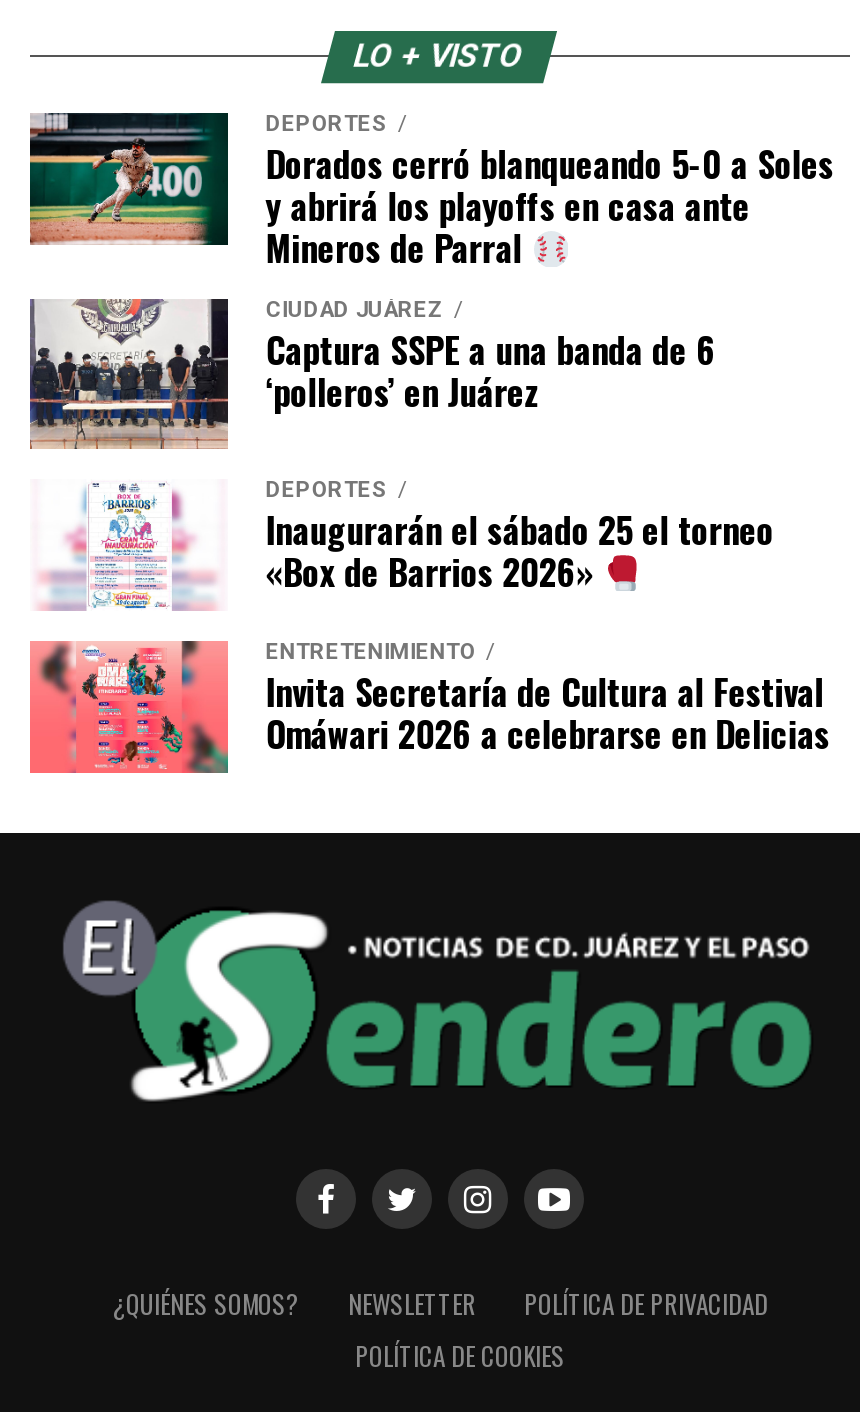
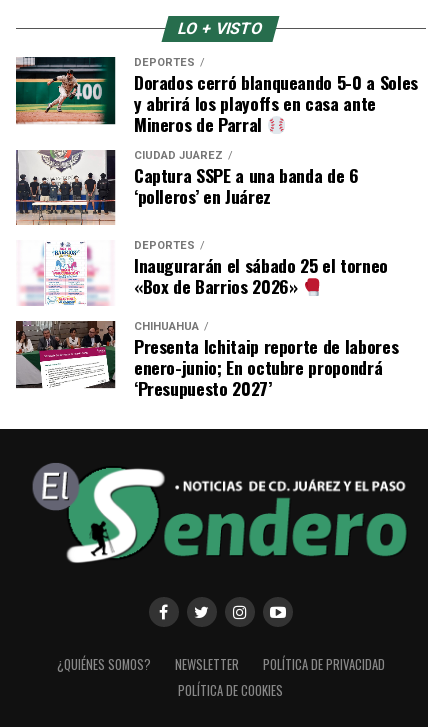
- [image]
- ENTRETENIMIENTO
- Invita Secretaría de Cultura al Festival
- Omáwari 2026 a celebrarse en Delicias
+ [image]
+ CHIHUAHUA
+ Presenta Ichitaip reporte de labores
+ enero-junio; En octubre propondrá
+ ‘Presupuesto 2027’
